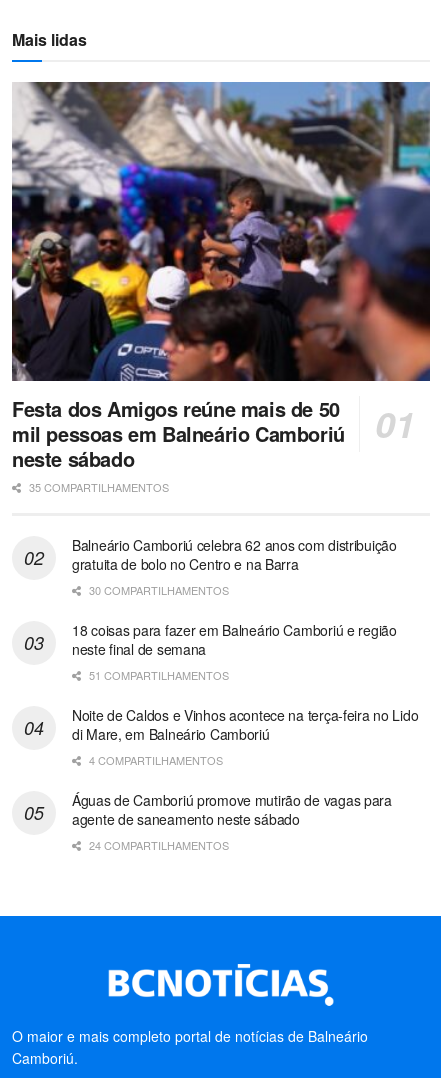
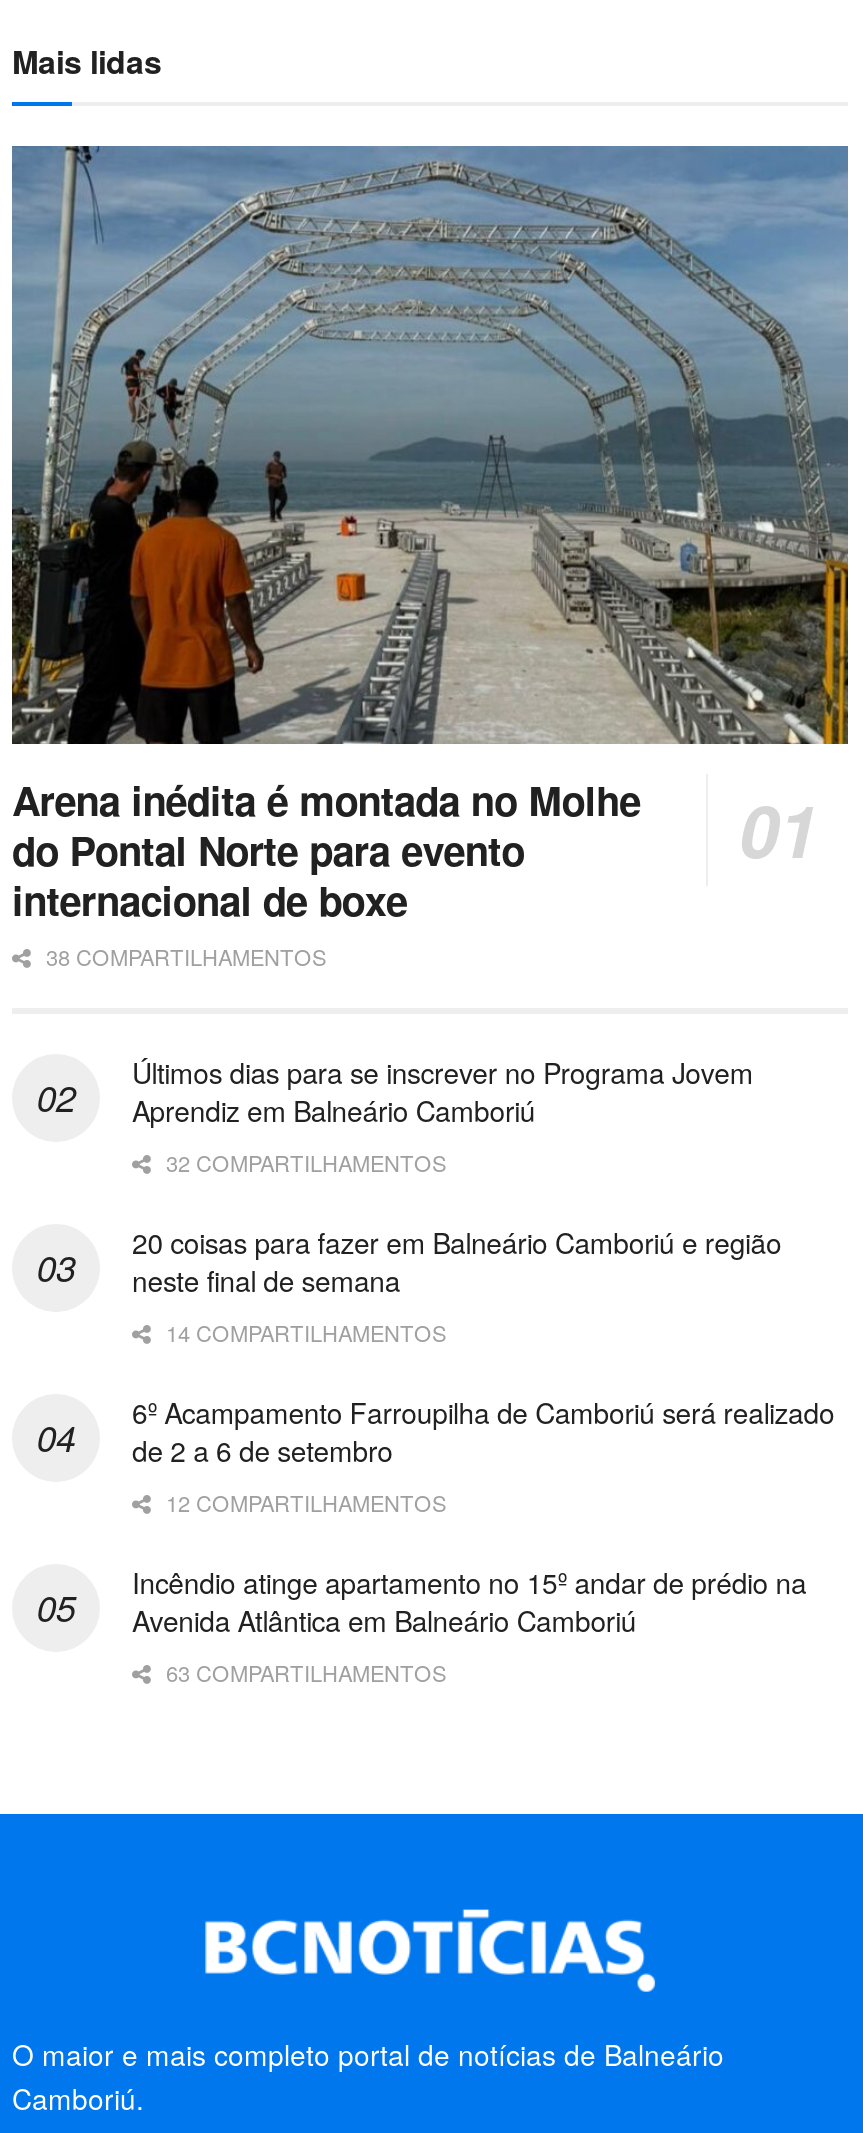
- [image]
- Festa dos Amigos reúne mais de 50
- mil pessoas em Balneário Camboriú
- neste sábado
- 35 COMPARTILHAMENTOS
+ [image]
+ Arena inédita é montada no Molhe
+ do Pontal Norte para evento
+ internacional de boxe
+ 38 COMPARTILHAMENTOS

- Balneário Camboriú celebra 62 anos com distribuição
- gratuita de bolo no Centro e na Barra
- 30 COMPARTILHAMENTOS
+ Últimos dias para se inscrever no Programa Jovem
+ Aprendiz em Balneário Camboriú
+ 32 COMPARTILHAMENTOS

- 18 coisas para fazer em Balneário Camboriú e região
+ 20 coisas para fazer em Balneário Camboriú e região

- 51 COMPARTILHAMENTOS
+ 14 COMPARTILHAMENTOS

- Noite de Caldos e Vinhos acontece na terça-feira no Lido
- di Mare, em Balneário Camboriú
- 4 COMPARTILHAMENTOS
+ 6º Acampamento Farroupilha de Camboriú será realizado
+ de 2 a 6 de setembro
+ 12 COMPARTILHAMENTOS

- Águas de Camboriú promove mutirão de vagas para
- agente de saneamento neste sábado
- 24 COMPARTILHAMENTOS
+ Incêndio atinge apartamento no 15º andar de prédio na
+ Avenida Atlântica em Balneário Camboriú
+ 63 COMPARTILHAMENTOS
